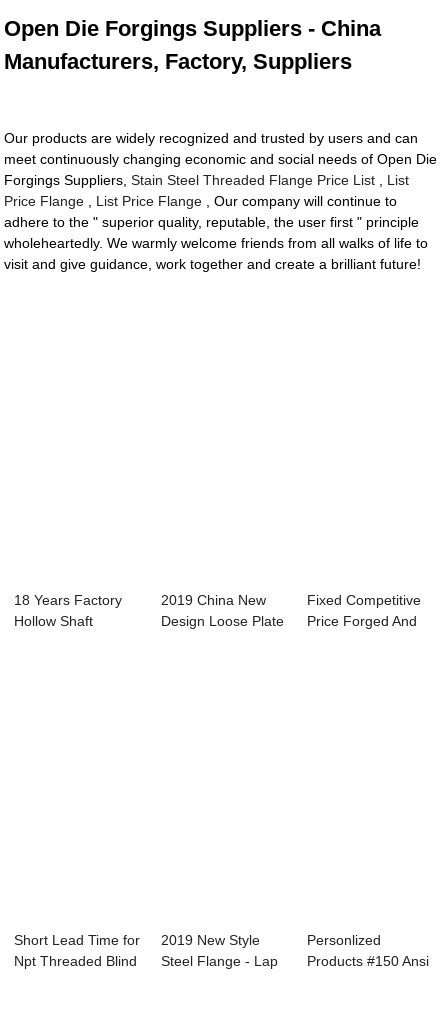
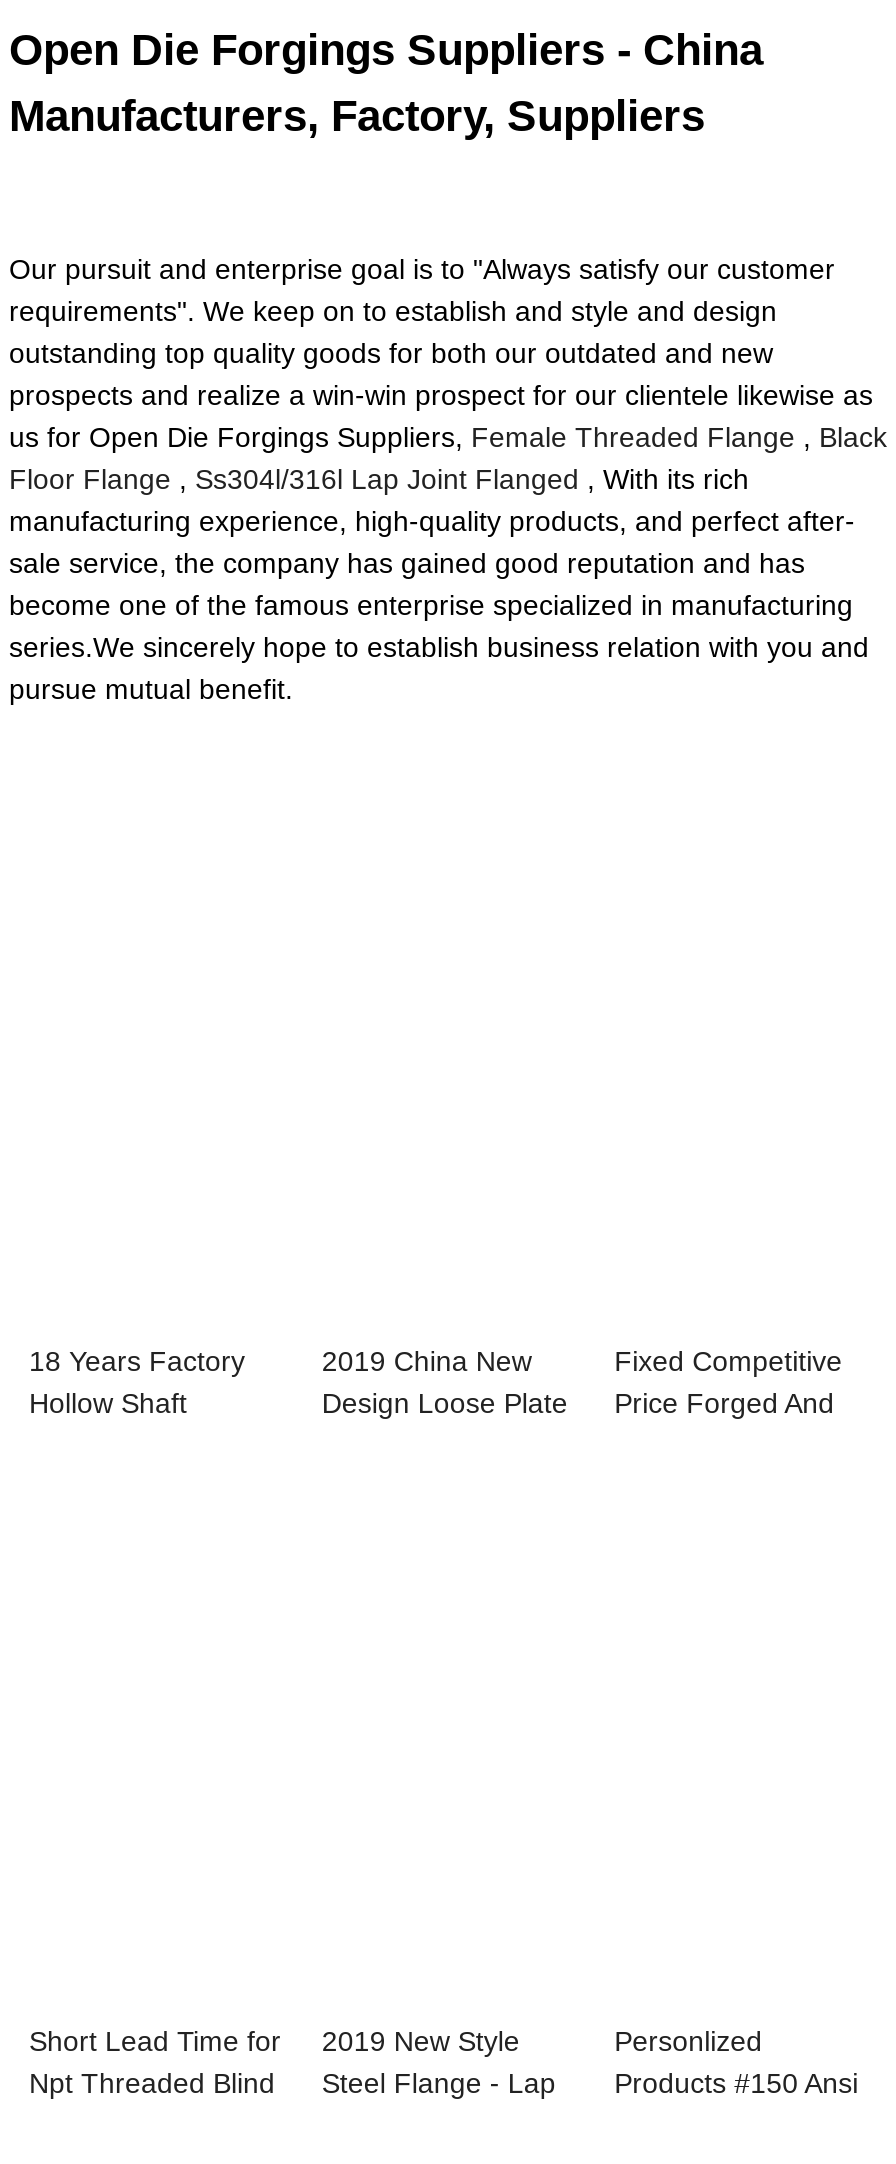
- Our products are widely recognized and trusted by users and can
- meet continuously changing economic and social needs of Open Die
- Forgings Suppliers, Stain Steel Threaded Flange Price List, List
- Price Flange, List Price Flange, Our company will continue to
- adhere to the " superior quality, reputable, the user first " principle
- wholeheartedly. We warmly welcome friends from all walks of life to
- visit and give guidance, work together and create a brilliant future!
+ Our pursuit and enterprise goal is to "Always satisfy our customer
+ requirements". We keep on to establish and style and design
+ outstanding top quality goods for both our outdated and new
+ prospects and realize a win-win prospect for our clientele likewise as
+ us for Open Die Forgings Suppliers, Female Threaded Flange, Black
+ Floor Flange, Ss304l/316l Lap Joint Flanged, With its rich
+ manufacturing experience, high-quality products, and perfect after-
+ sale service, the company has gained good reputation and has
+ become one of the famous enterprise specialized in manufacturing
+ series.We sincerely hope to establish business relation with you and
+ pursue mutual benefit.
